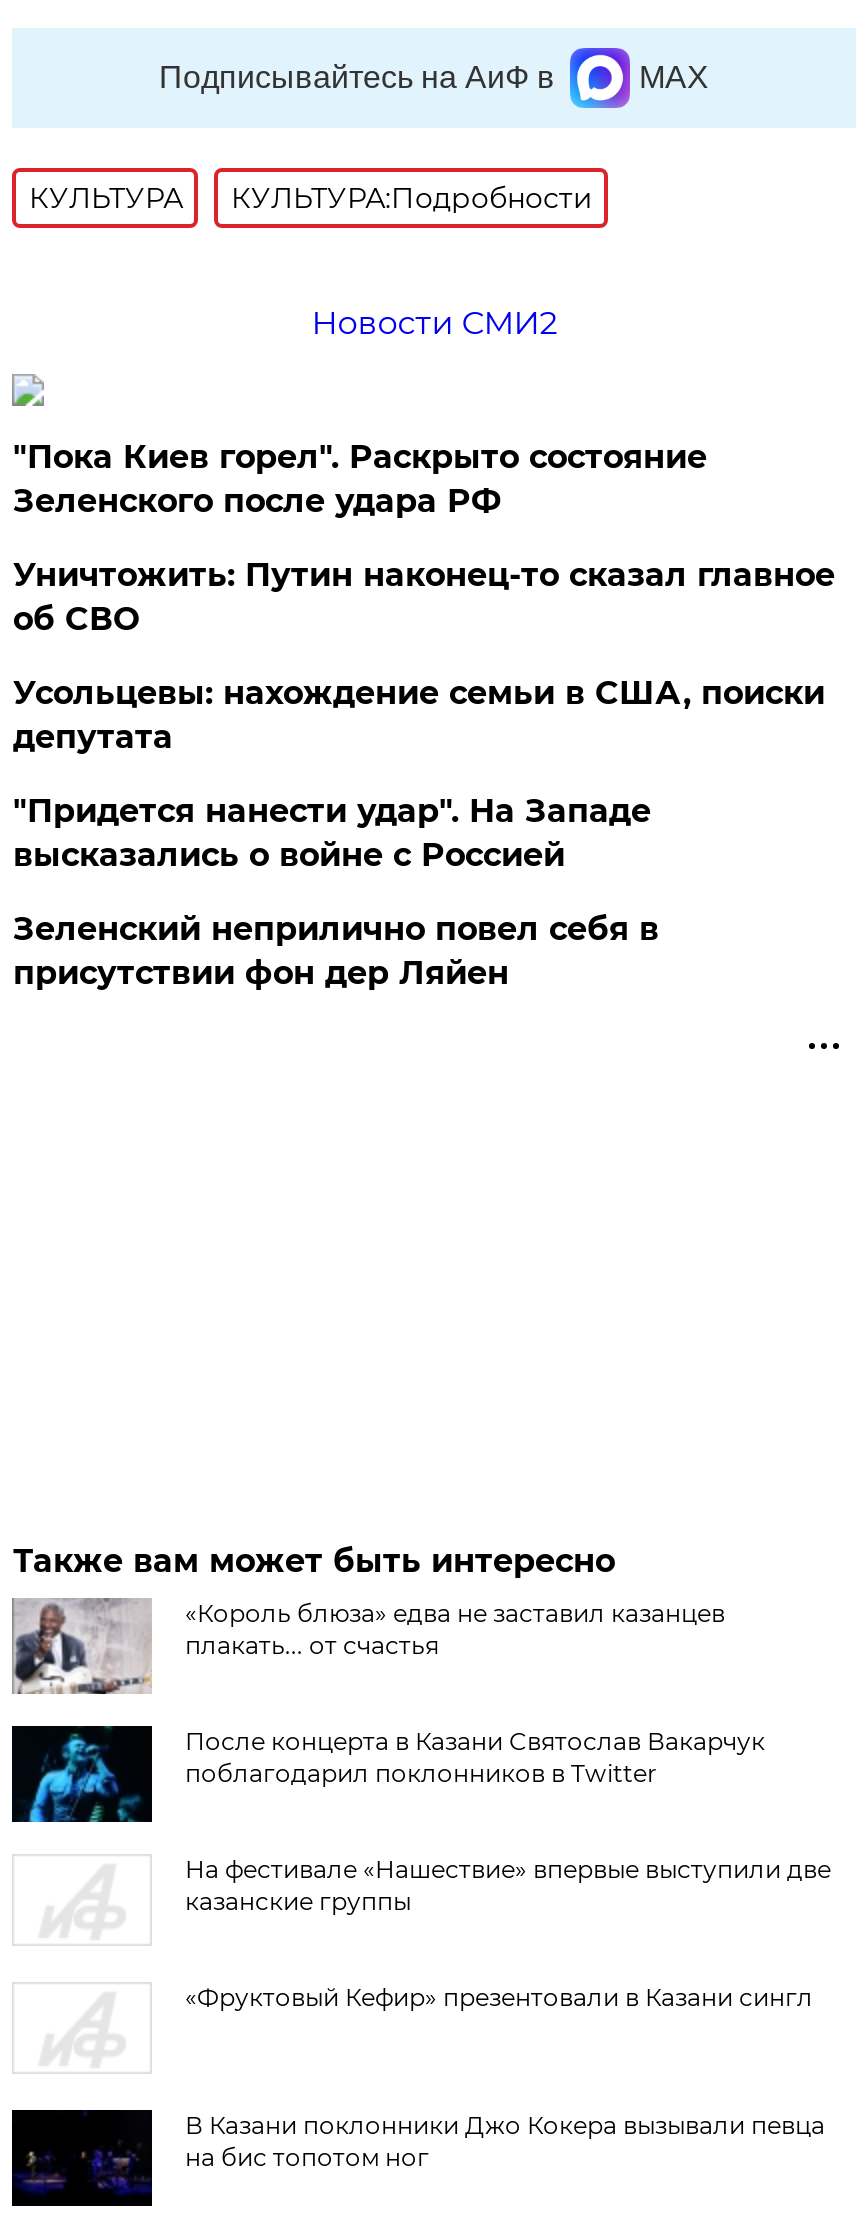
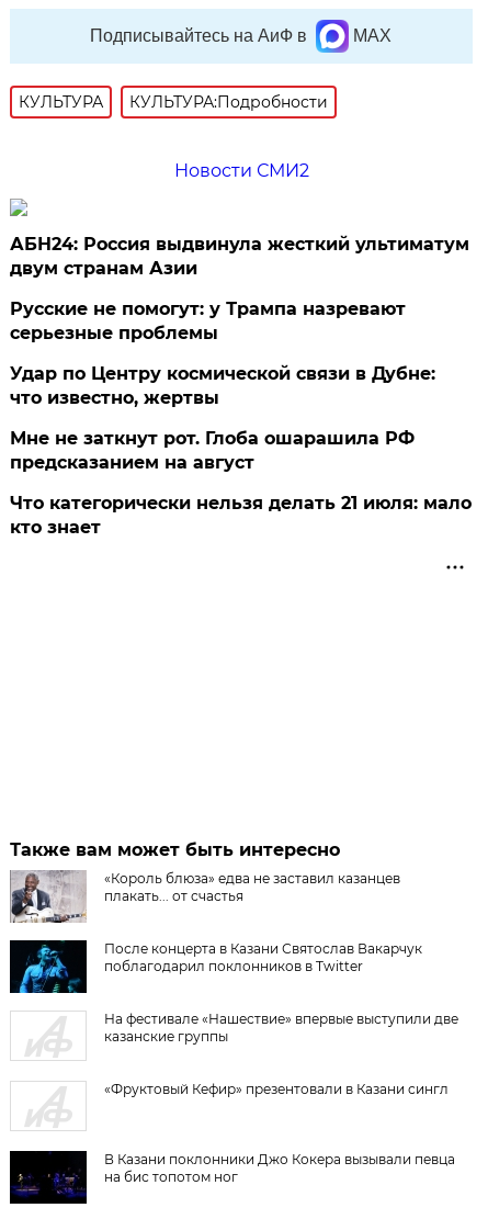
- "Пока Киев горел". Раскрыто состояние
- Зеленского после удара РФ
+ АБН24: Россия выдвинула жесткий ультиматум
+ двум странам Азии

- Уничтожить: Путин наконец-то сказал главное
- об СВО
+ Русские не помогут: у Трампа назревают
+ серьезные проблемы

- Усольцевы: нахождение семьи в США, поиски
- депутата
+ Удар по Центру космической связи в Дубне:
+ что известно, жертвы

- "Придется нанести удар". На Западе
- высказались о войне с Россией
+ Мне не заткнут рот. Глоба ошарашила РФ
+ предсказанием на август

- Зеленский неприлично повел cебя в
- присутствии фон дер Ляйен
+ Что категорически нельзя делать 21 июля: мало
+ кто знает
